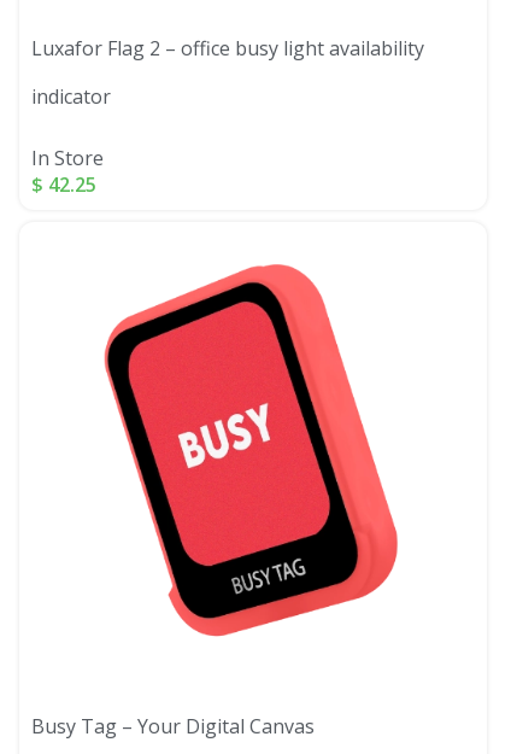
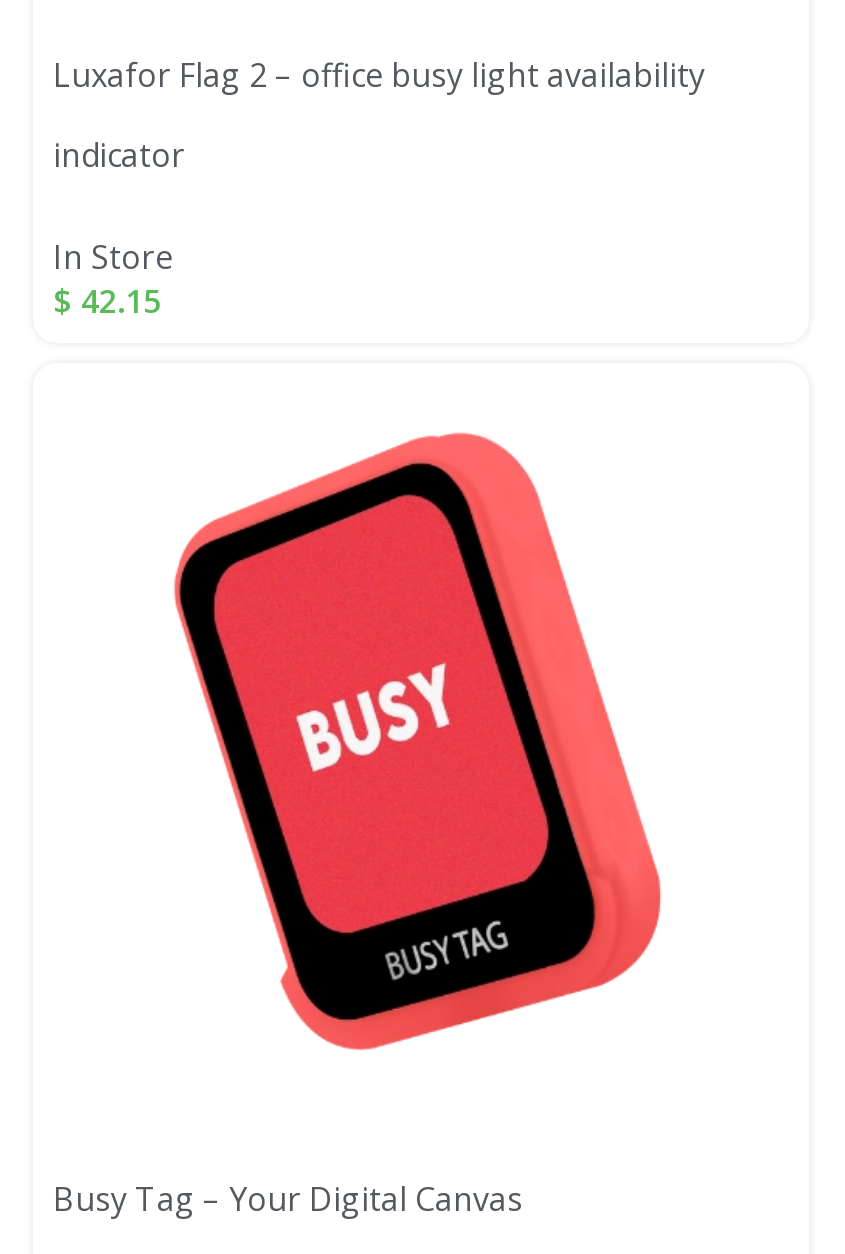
- $42.25
+ $42.15
